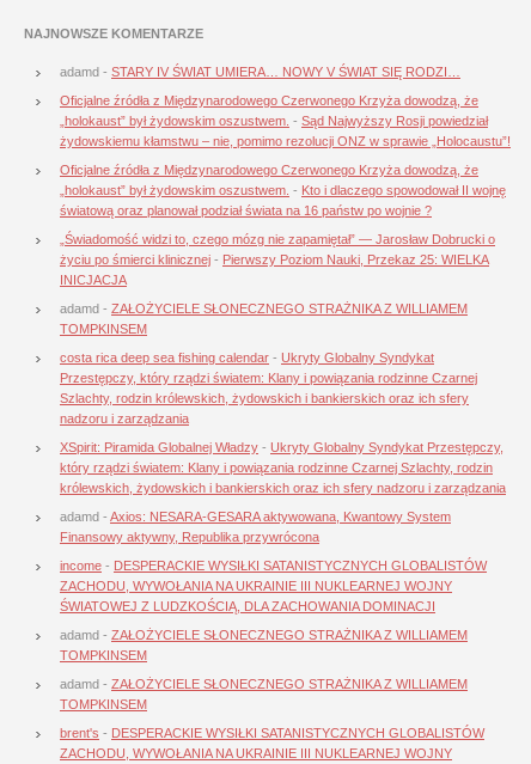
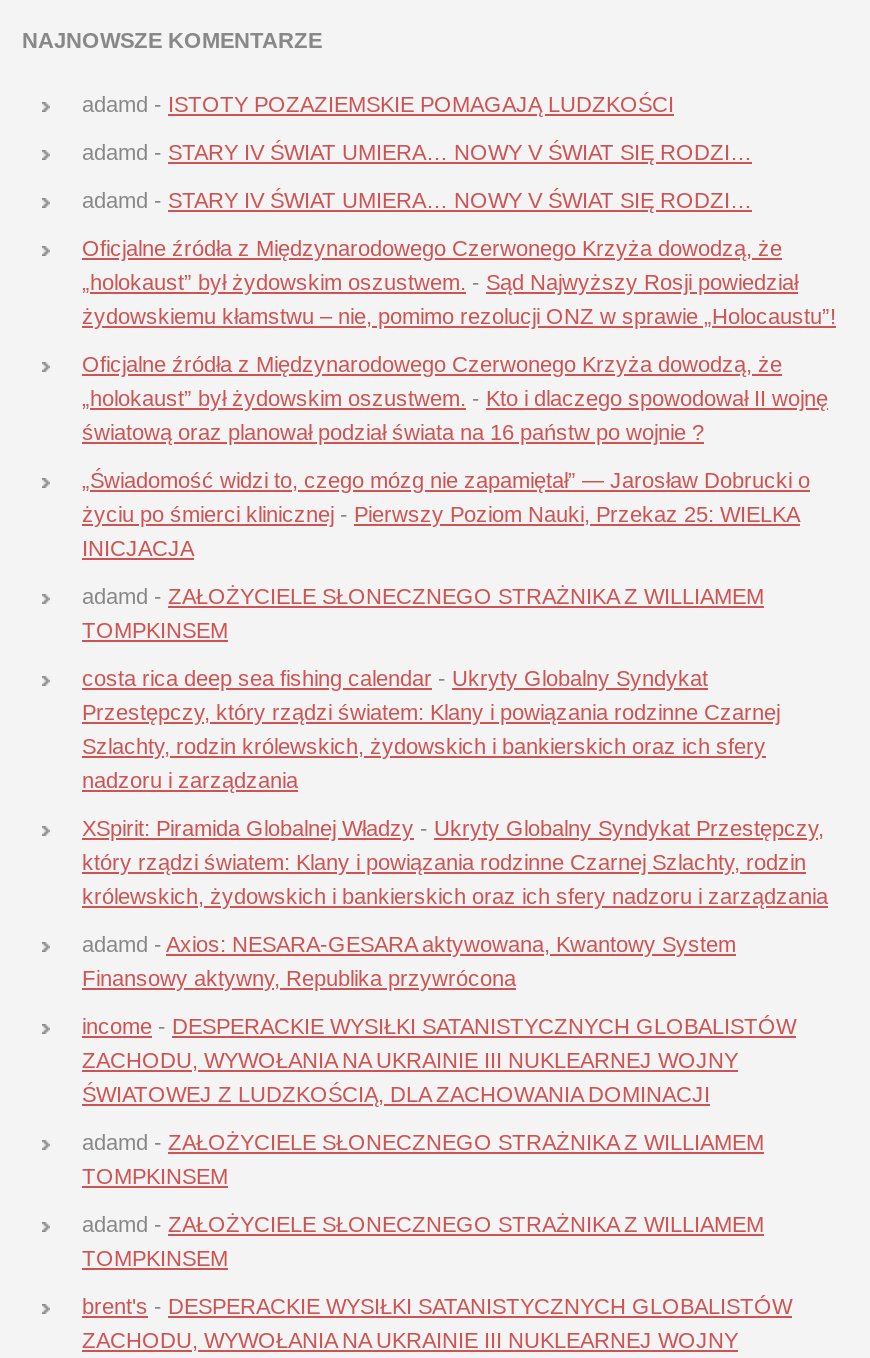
+ adamd - ISTOTY POZAZIEMSKIE POMAGAJĄ LUDZKOŚCI
+ adamd - STARY IV ŚWIAT UMIERA… NOWY V ŚWIAT SIĘ RODZI…
